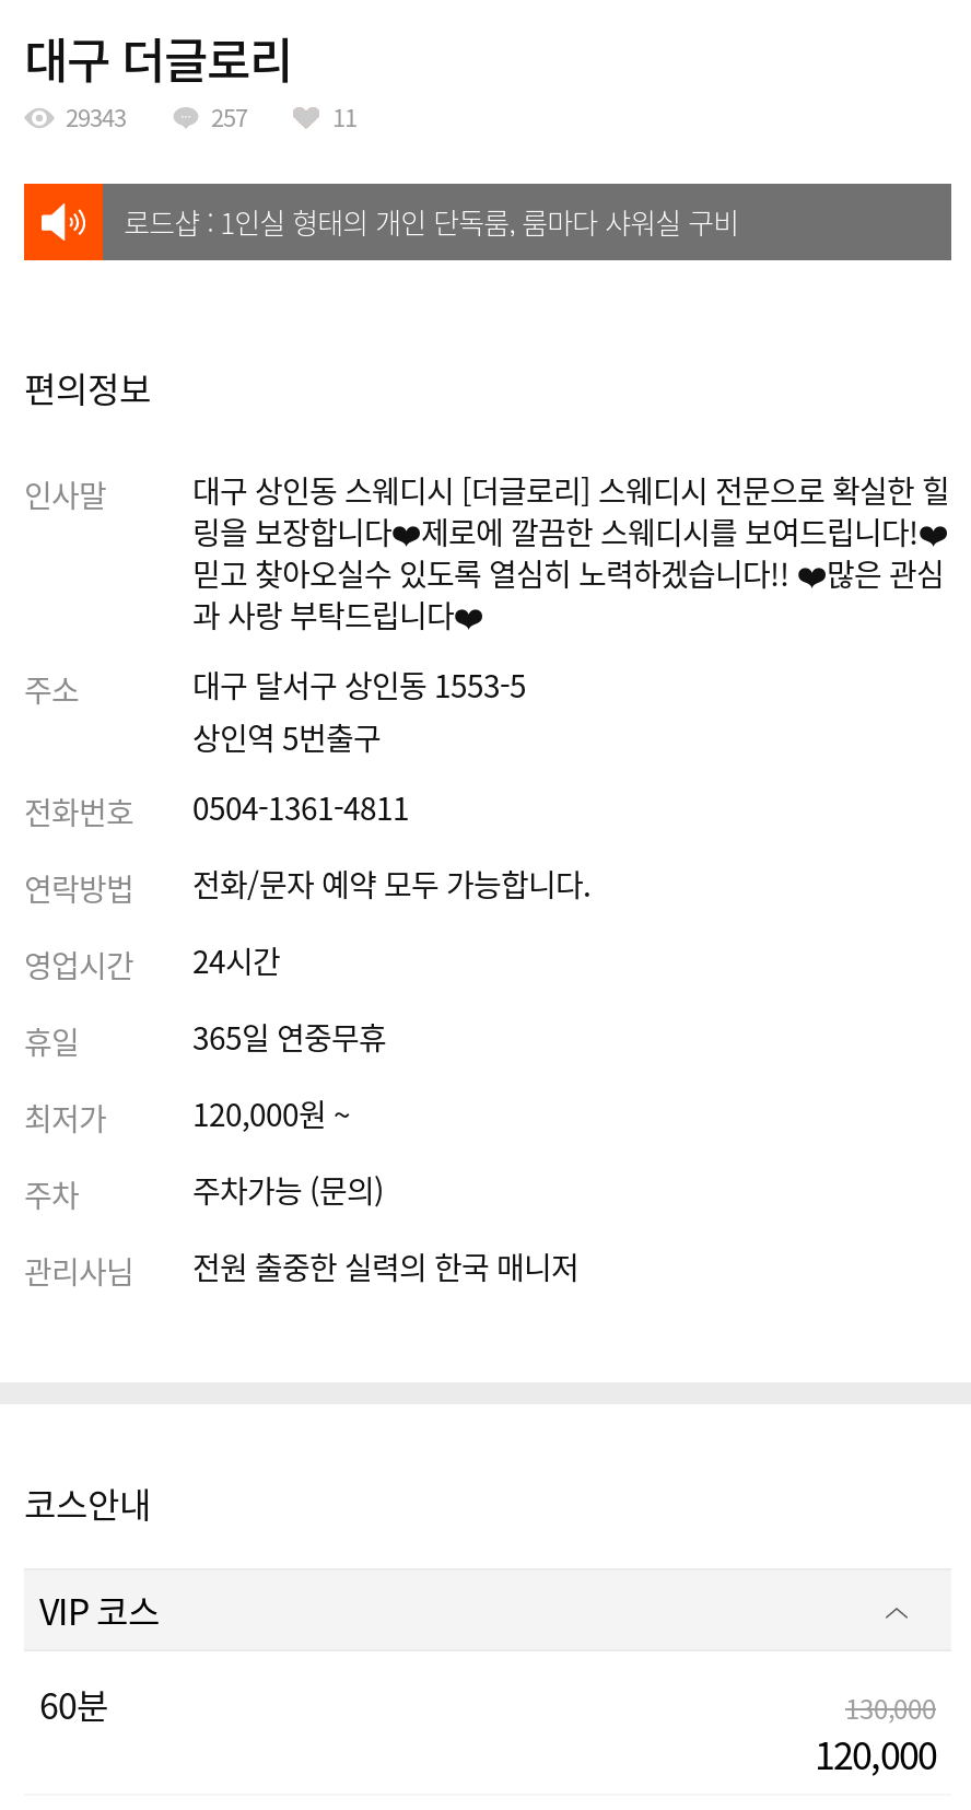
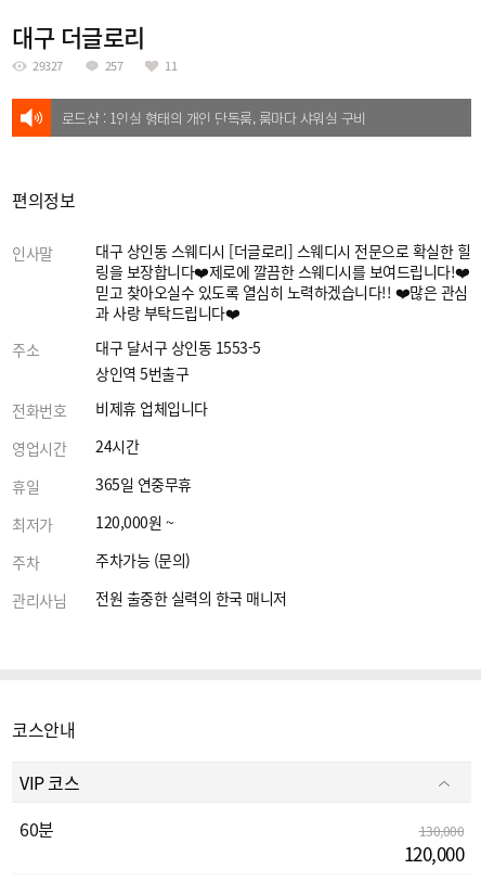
- 29343
+ 29327

- 0504-1361-4811
- 연락방법
- 전화/문자 예약 모두 가능합니다.
+ 비제휴 업체입니다
